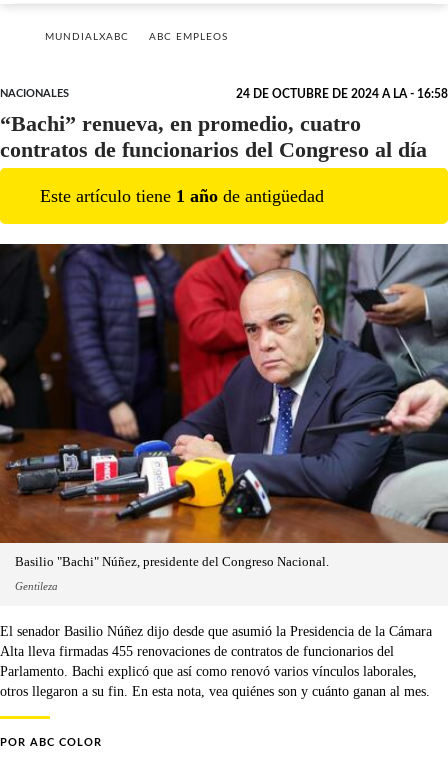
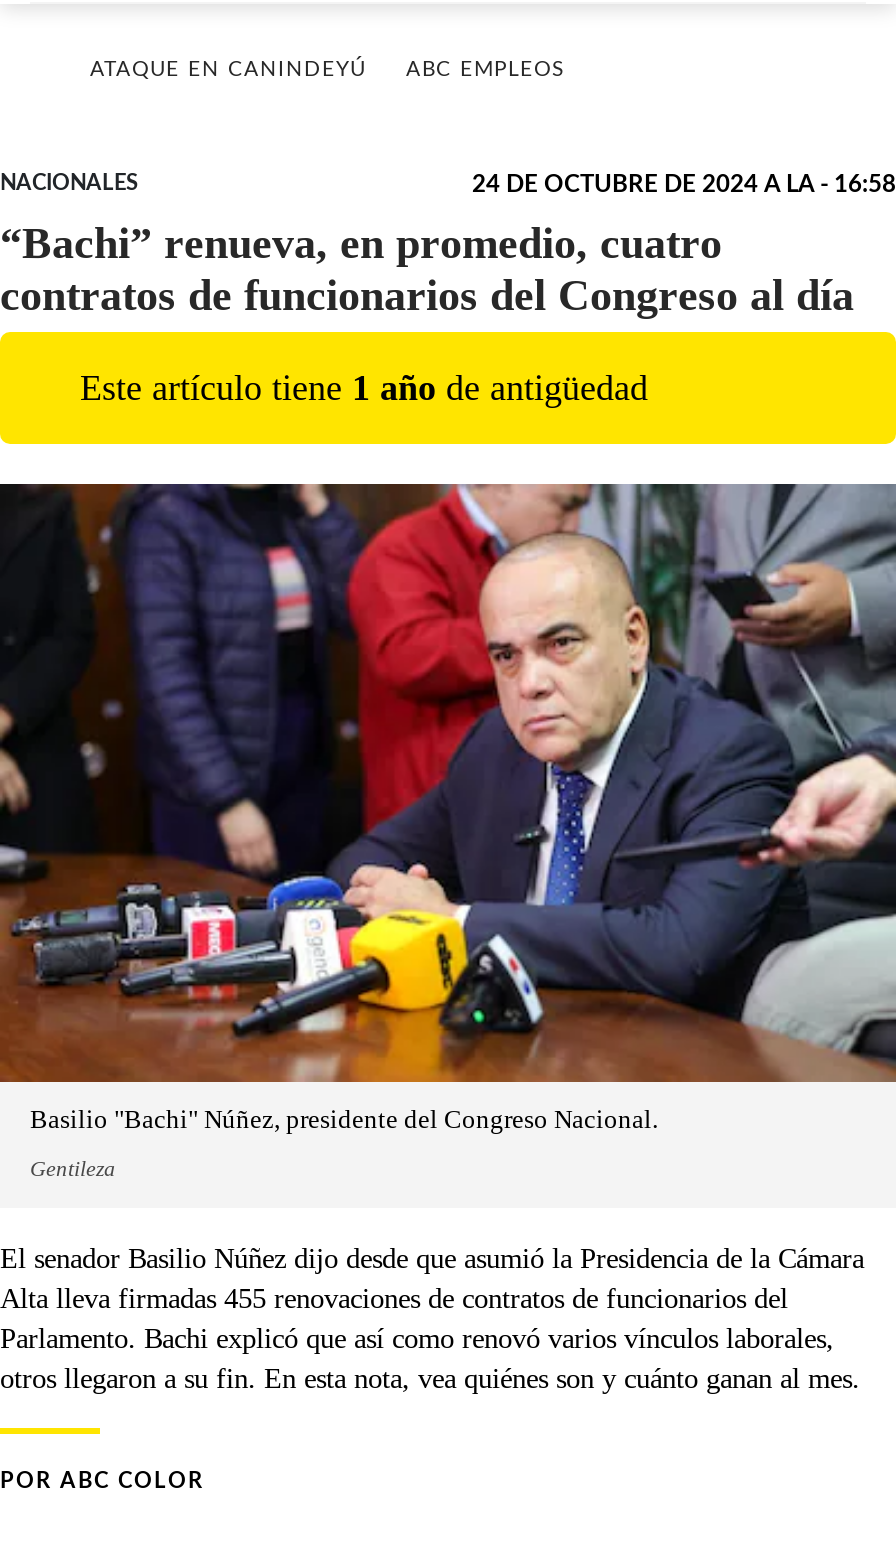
- MUNDIALXABC
+ ATAQUE EN CANINDEYÚ
